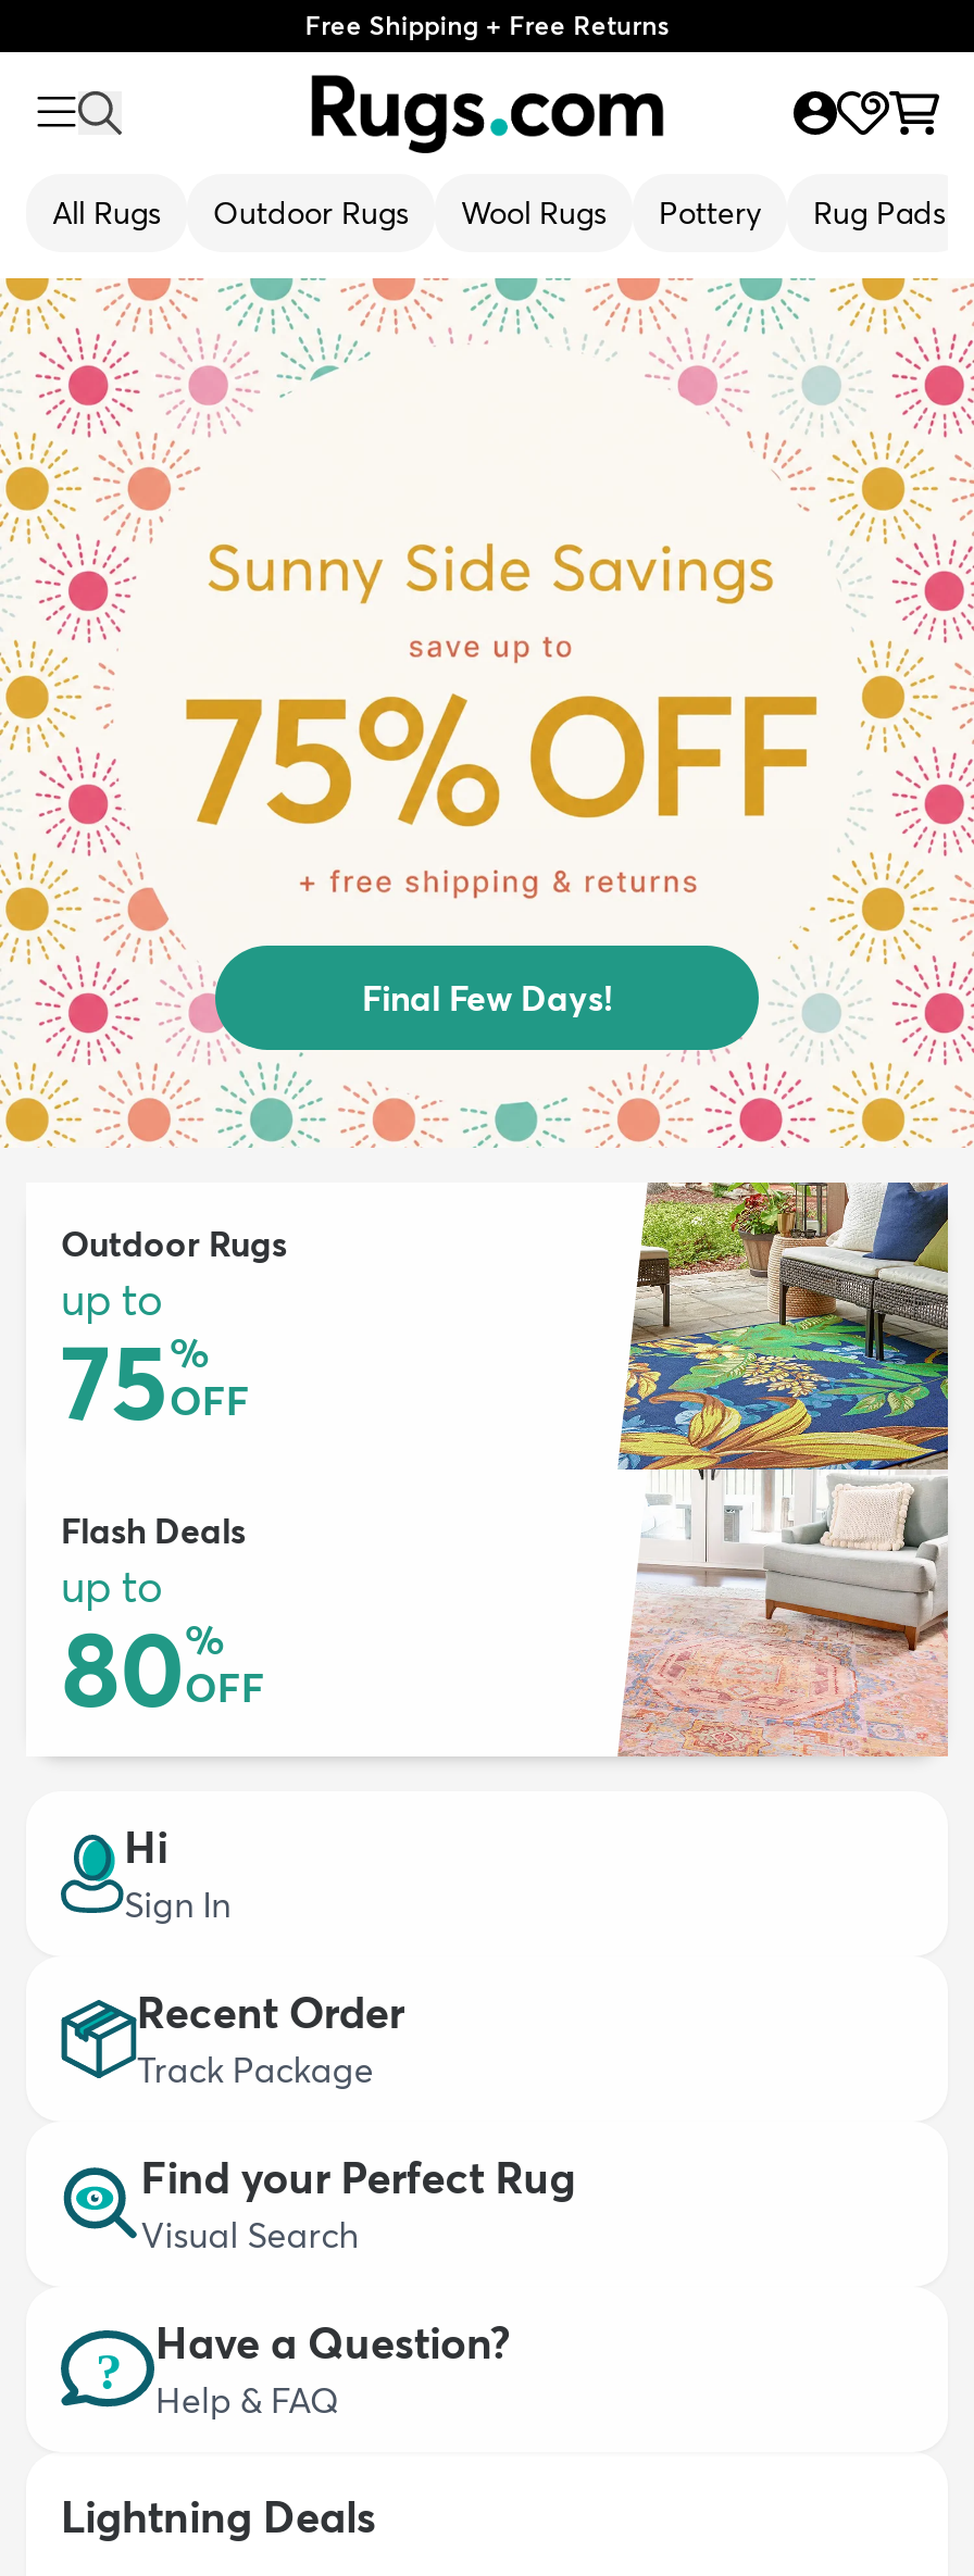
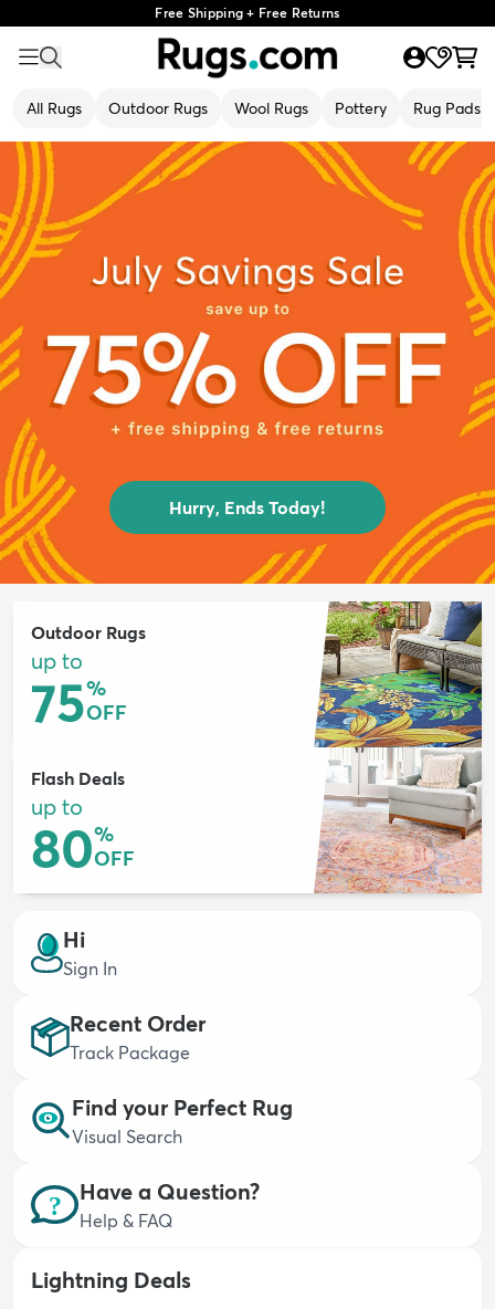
- [image]
- Final Few Days!
+ [image]
+ Hurry, Ends Today!
